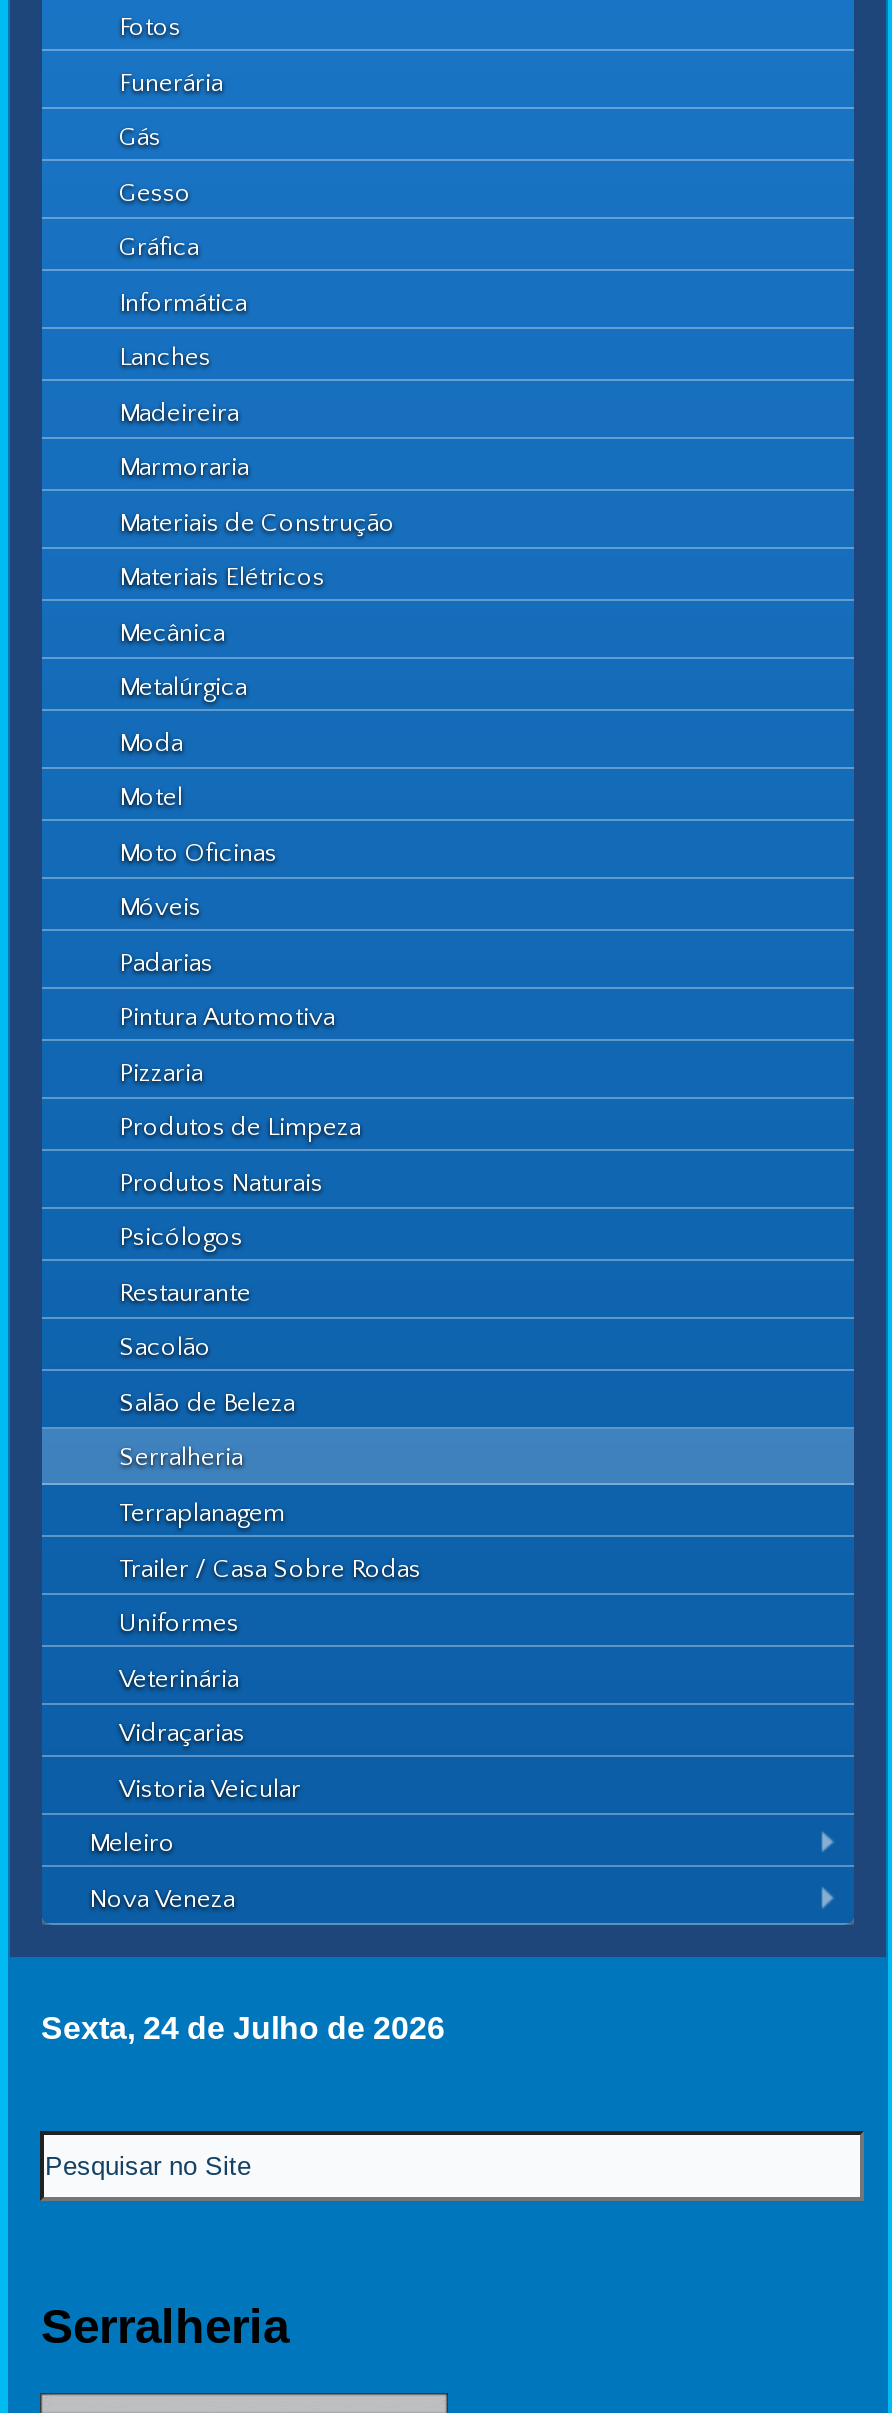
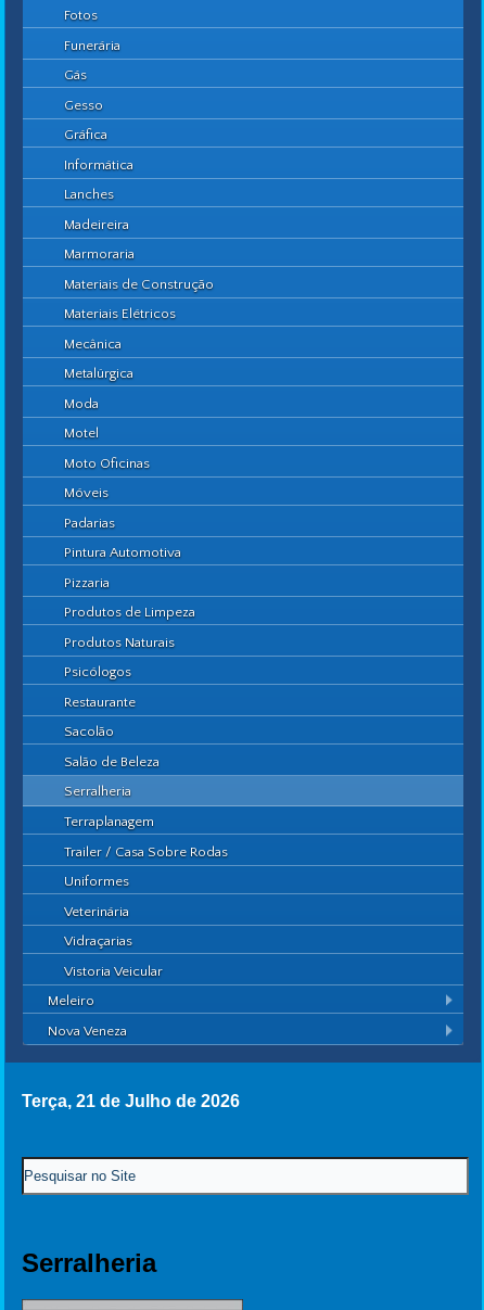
- Sexta, 24 de Julho de 2026
+ Terça, 21 de Julho de 2026
